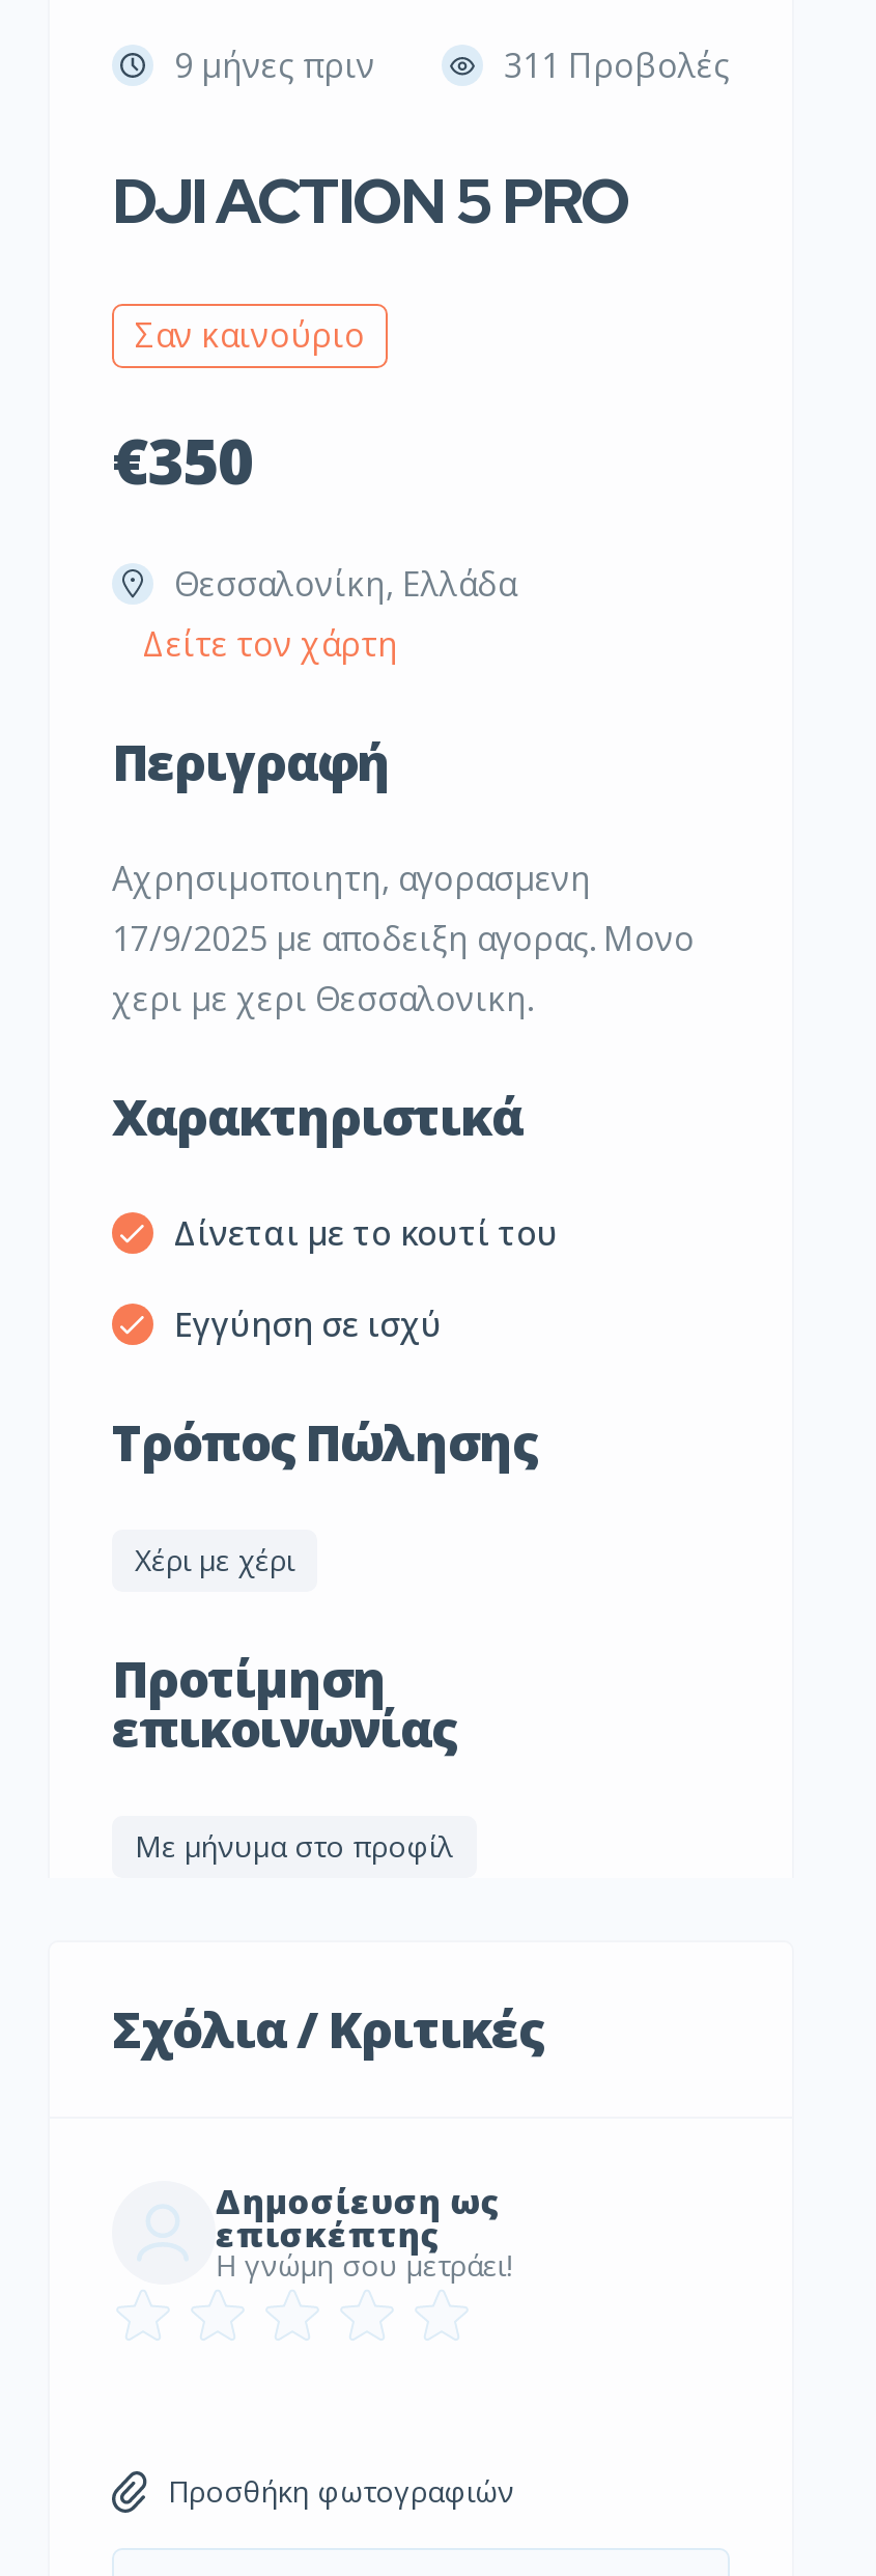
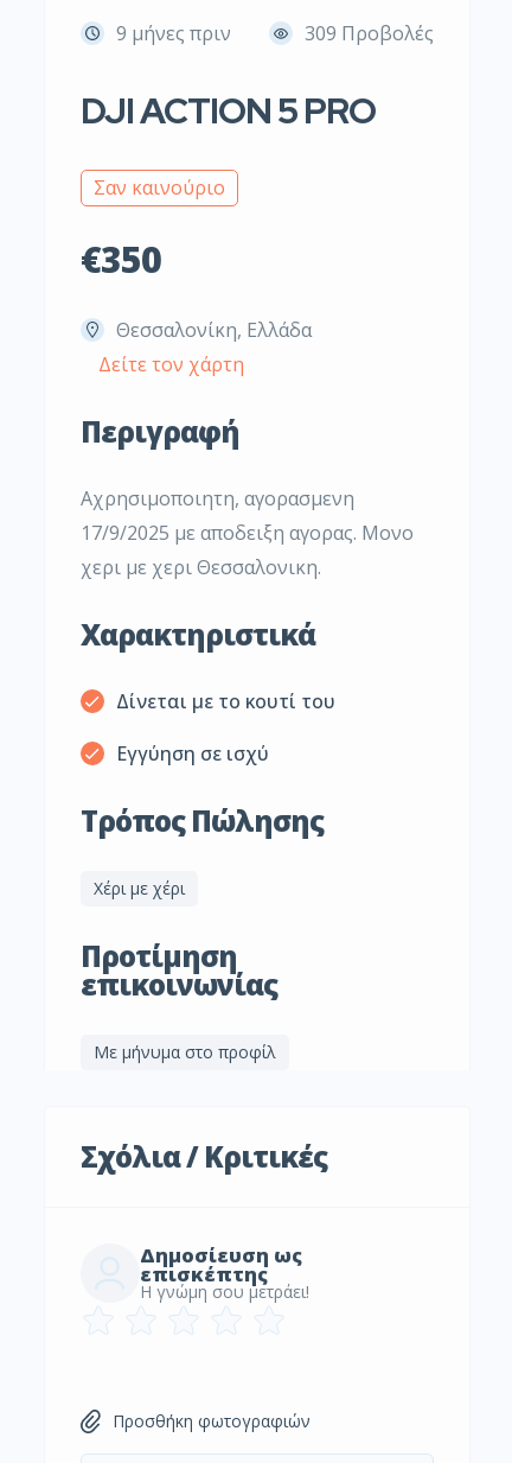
- 311 Προβολές
+ 309 Προβολές
